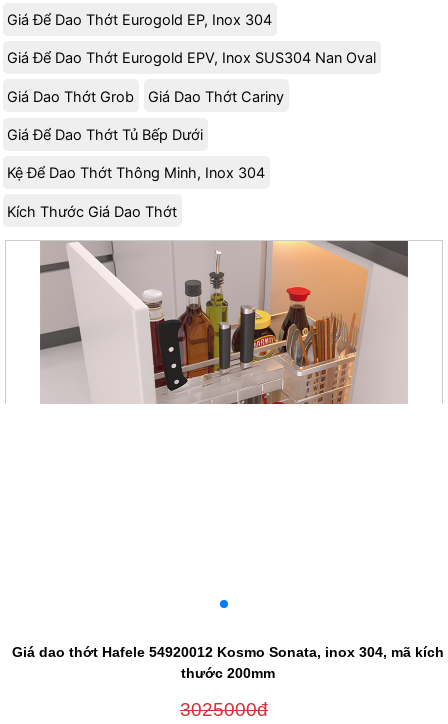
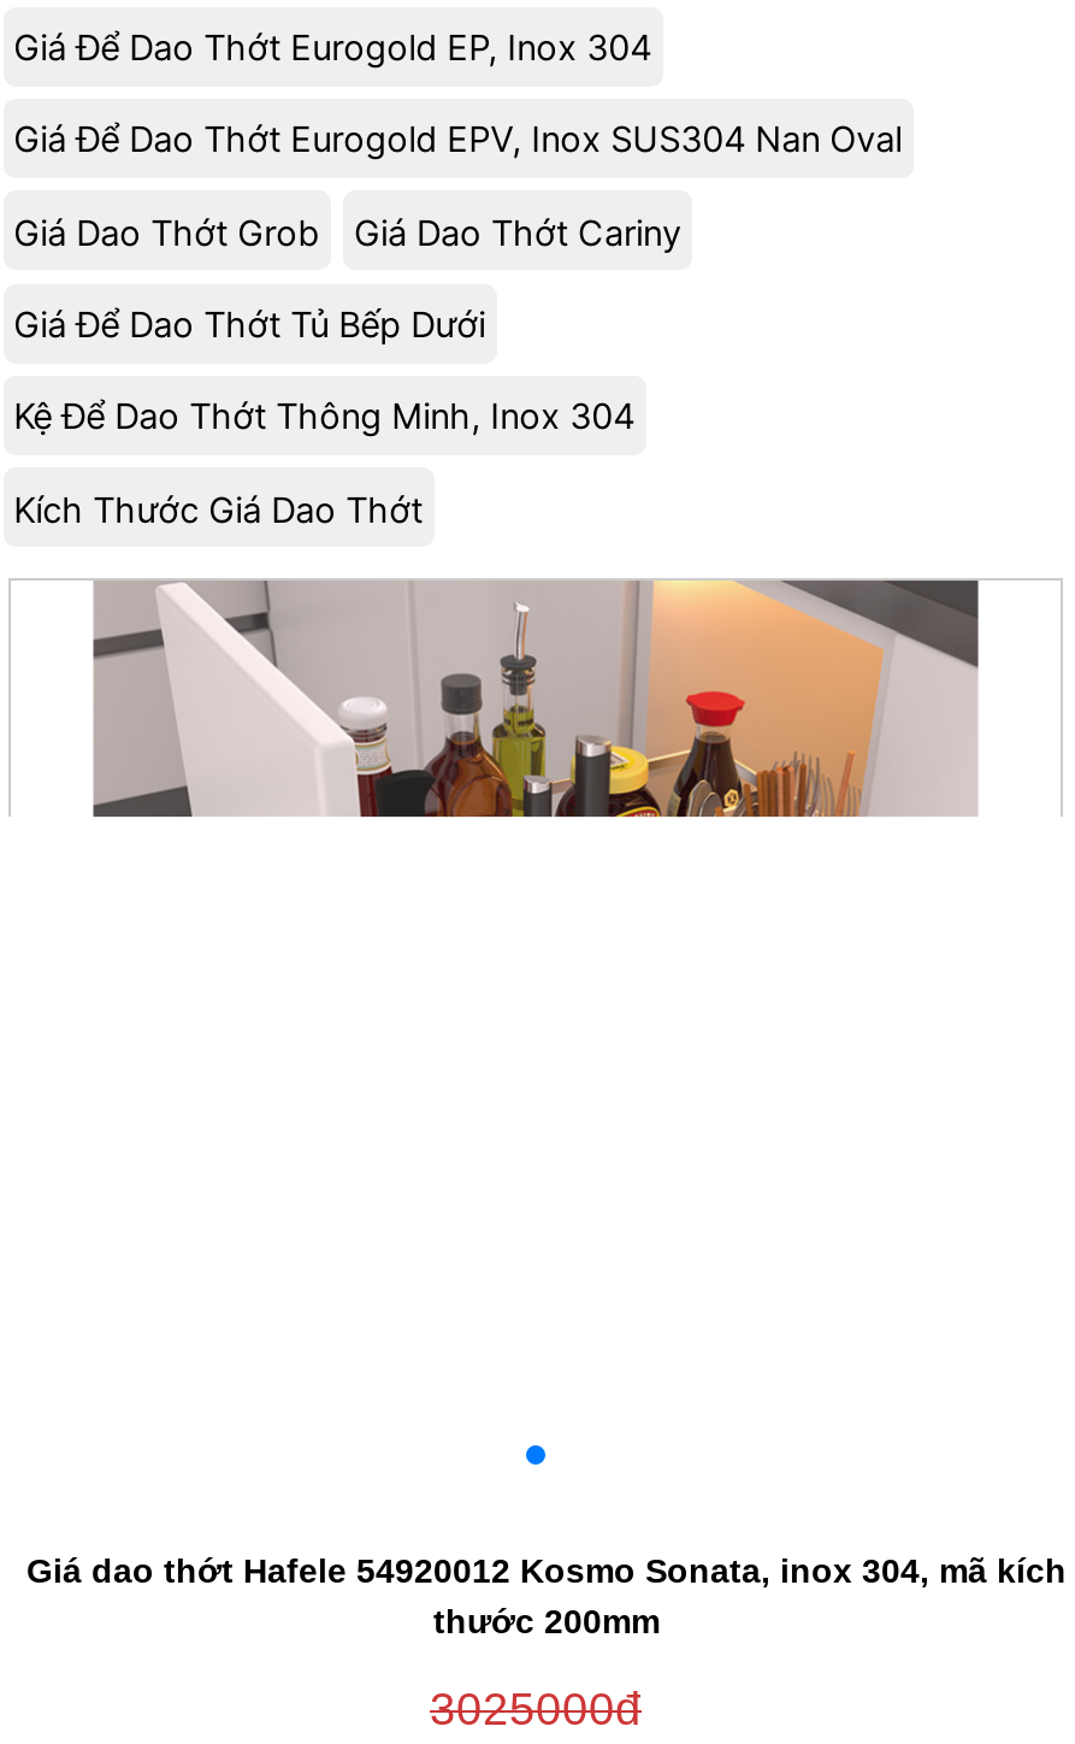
- [image]
